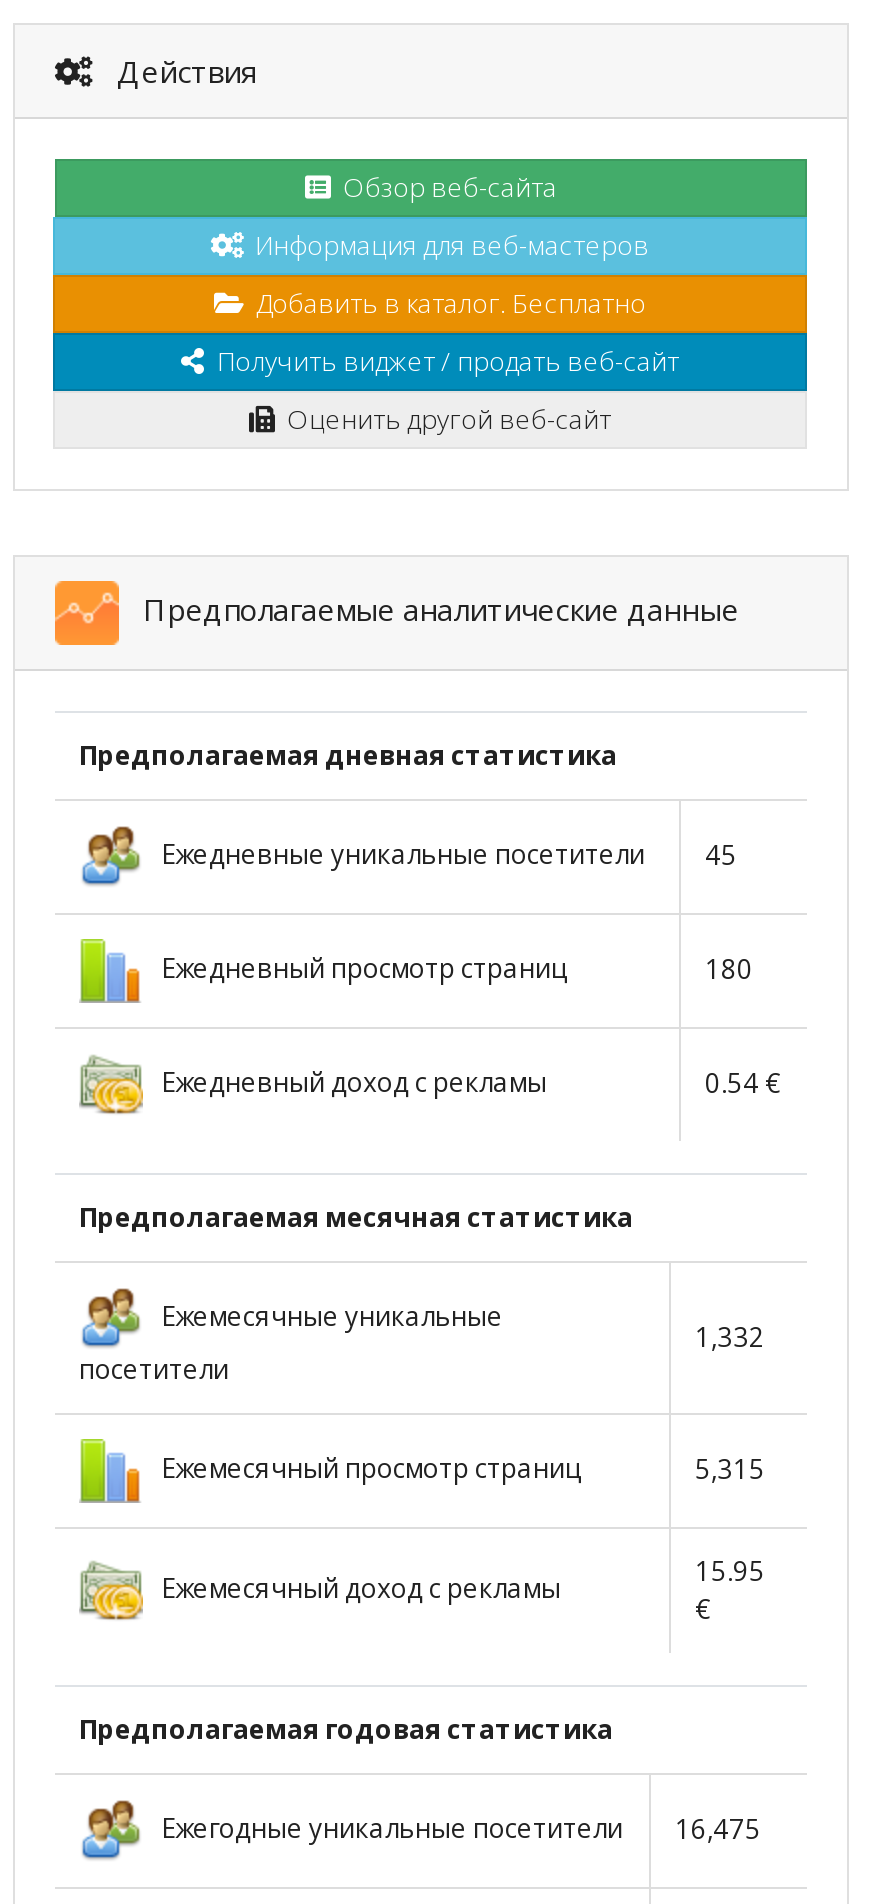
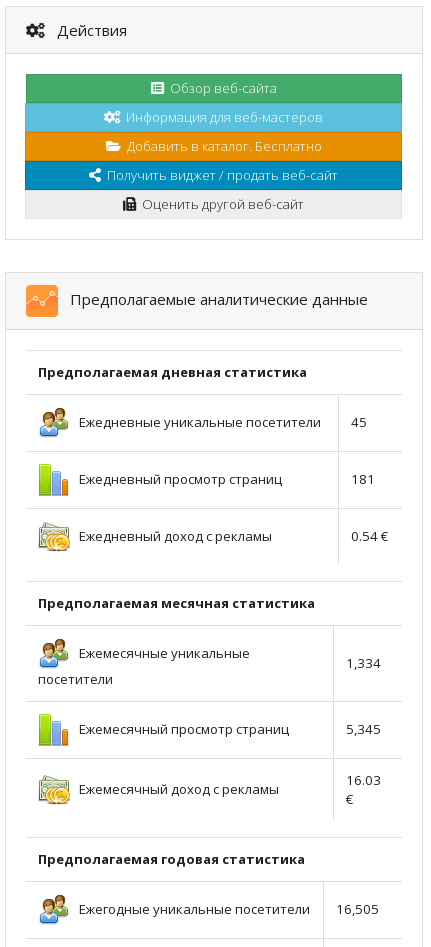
- 180
+ 181

- 1,332
+ 1,334

- 5,315
+ 5,345

- 15.95
+ 16.03

- Ежегодные уникальные посетители 16,475
+ Ежегодные уникальные посетители 16,505
